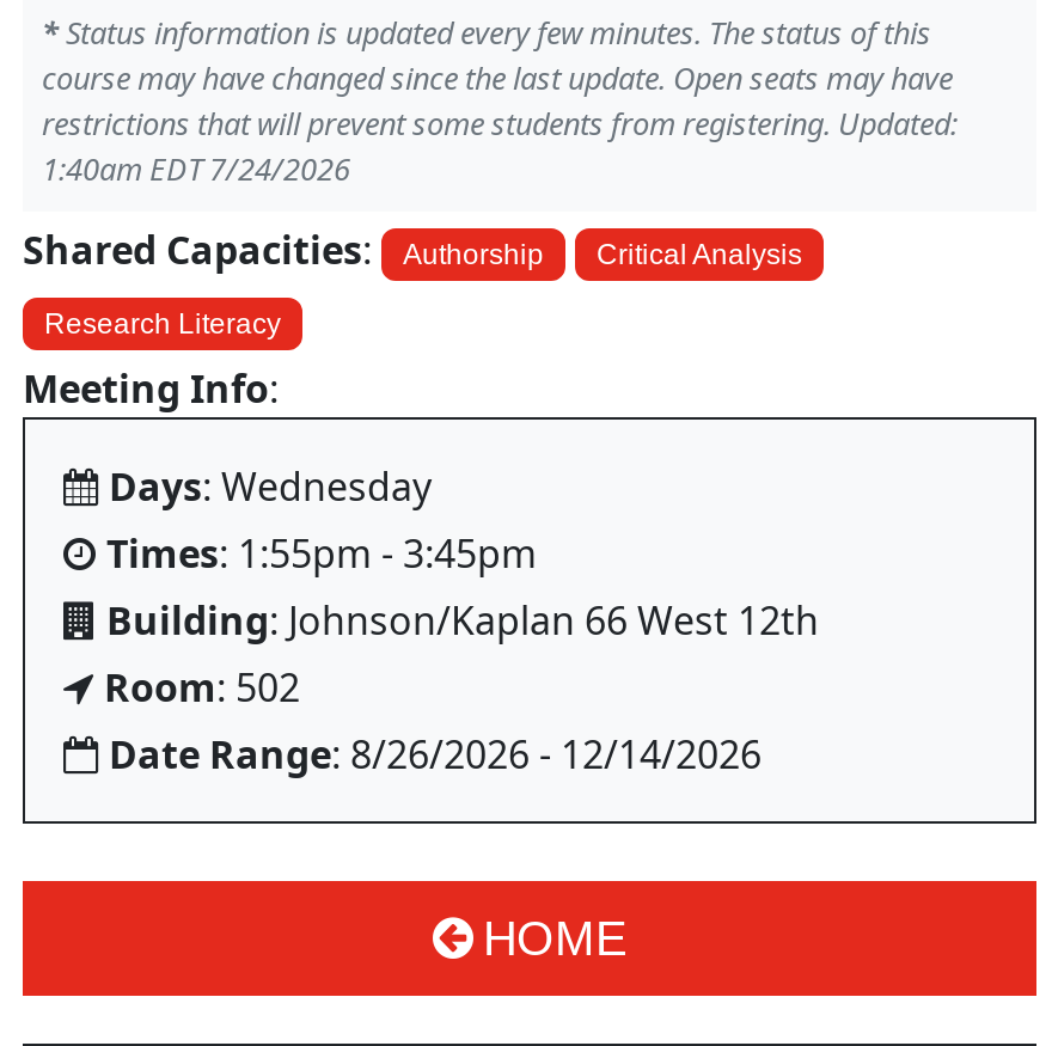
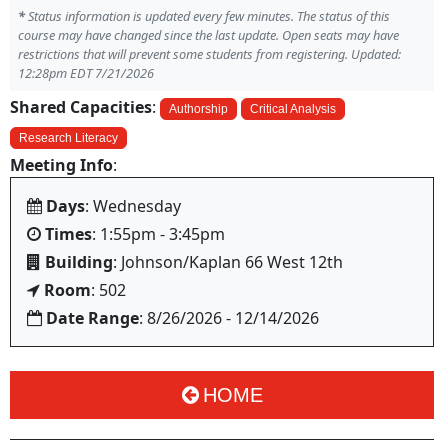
- 1:40am EDT 7/24/2026
+ 12:28pm EDT 7/21/2026
